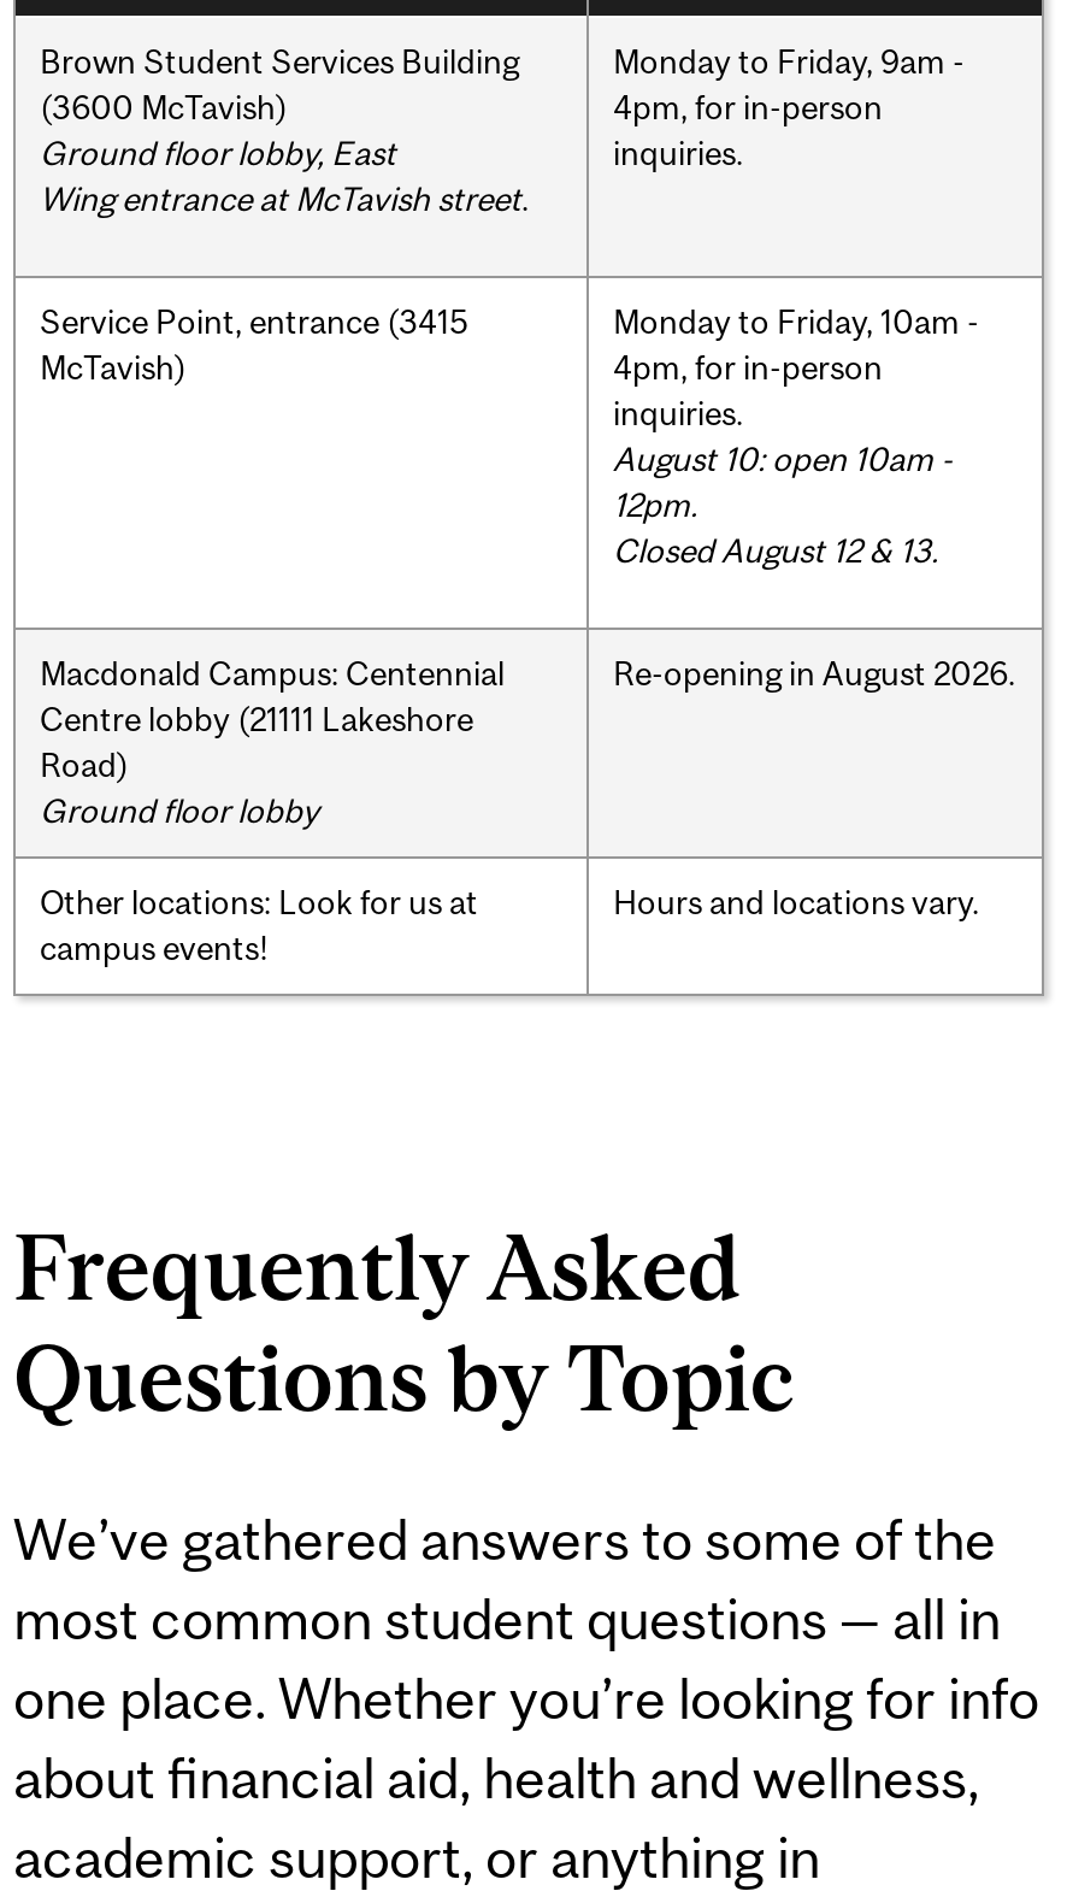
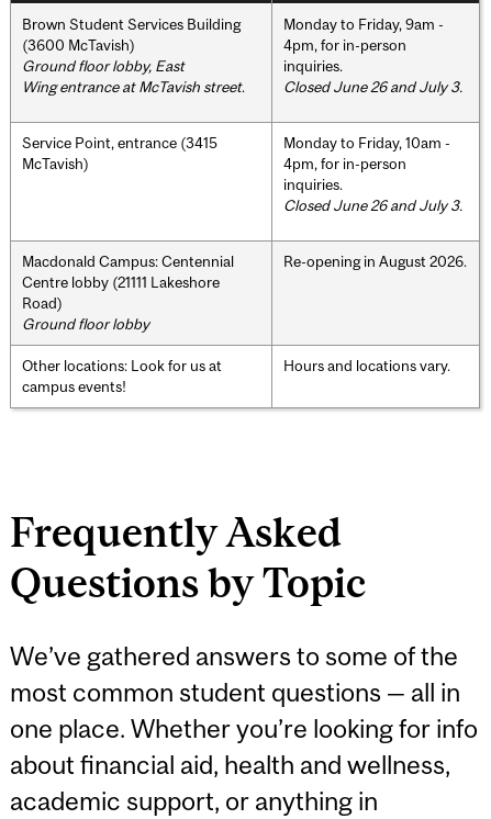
+ Closed June 26 and July 3.

- August 10: open 10am -
- 12pm.
- Closed August 12 & 13.
+ Closed June 26 and July 3.
